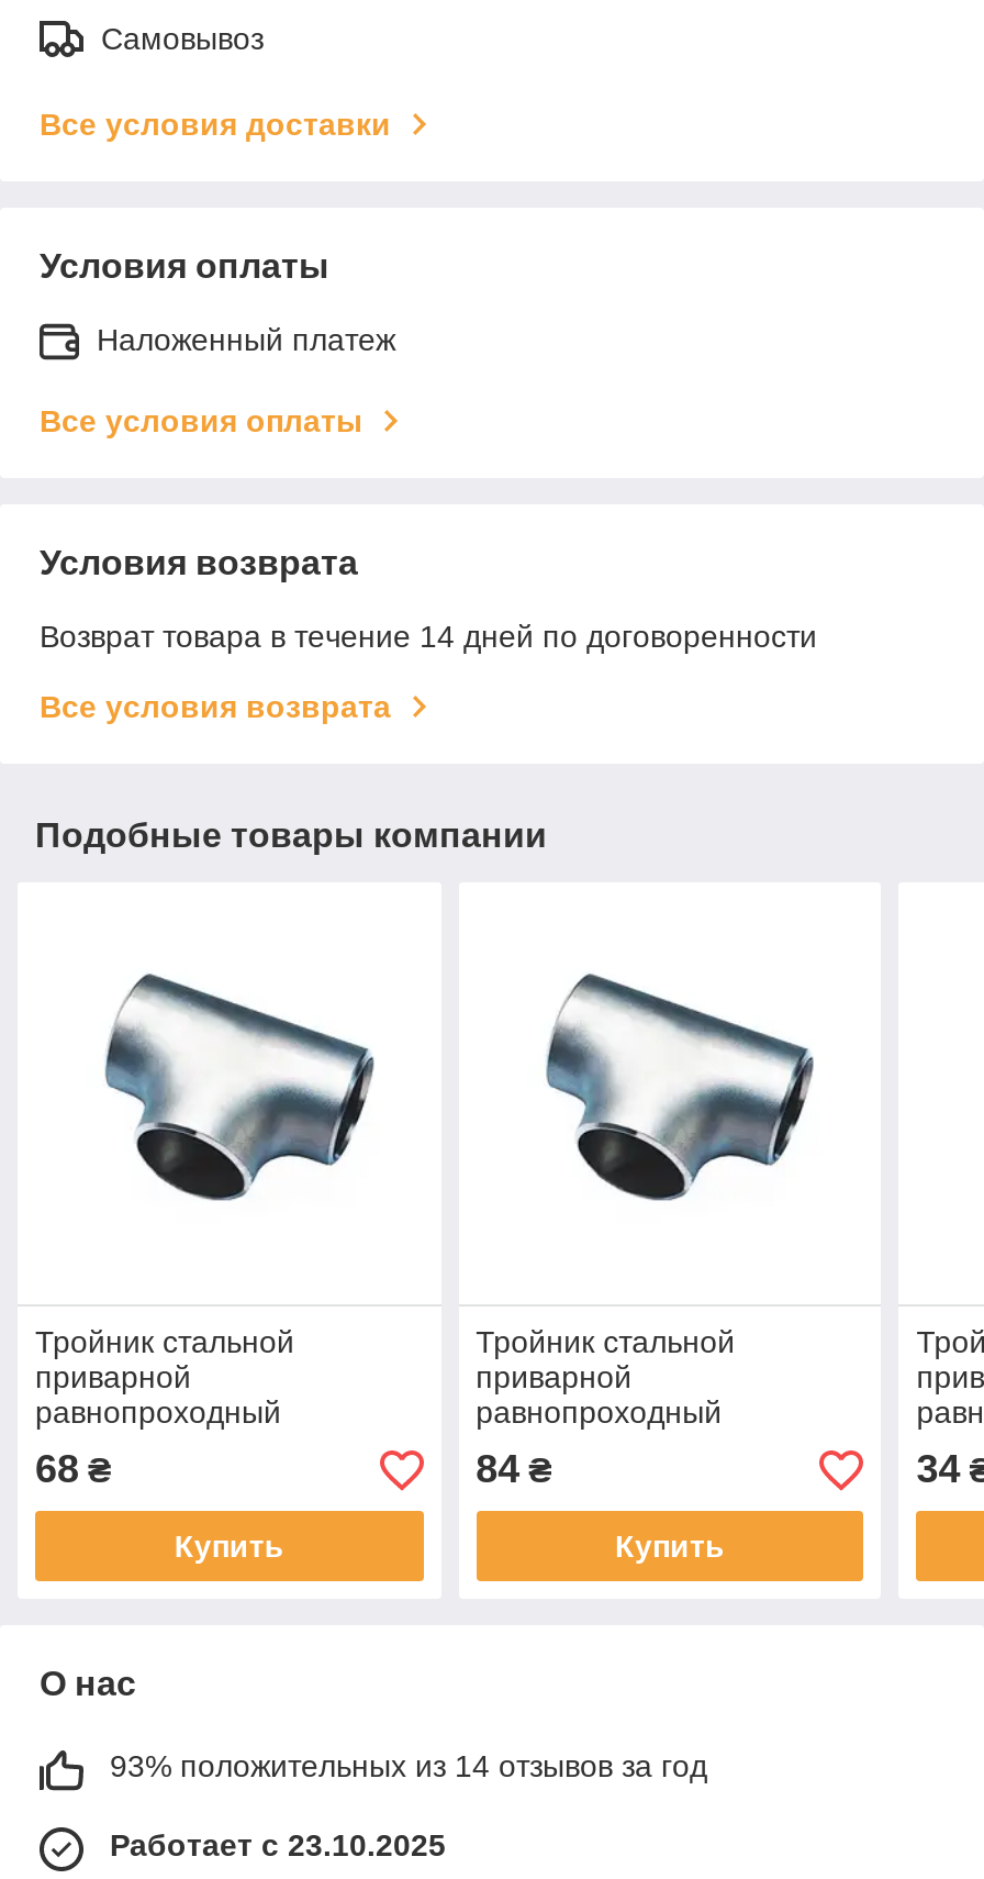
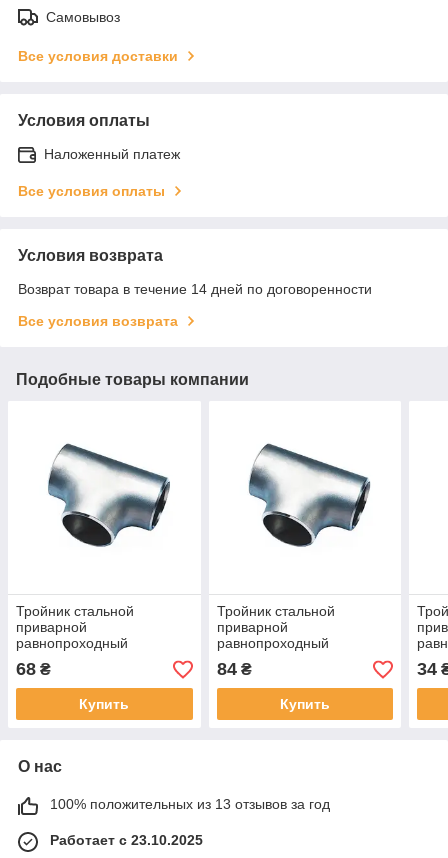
- 93% положительных из 14 отзывов за год
+ 100% положительных из 13 отзывов за год
